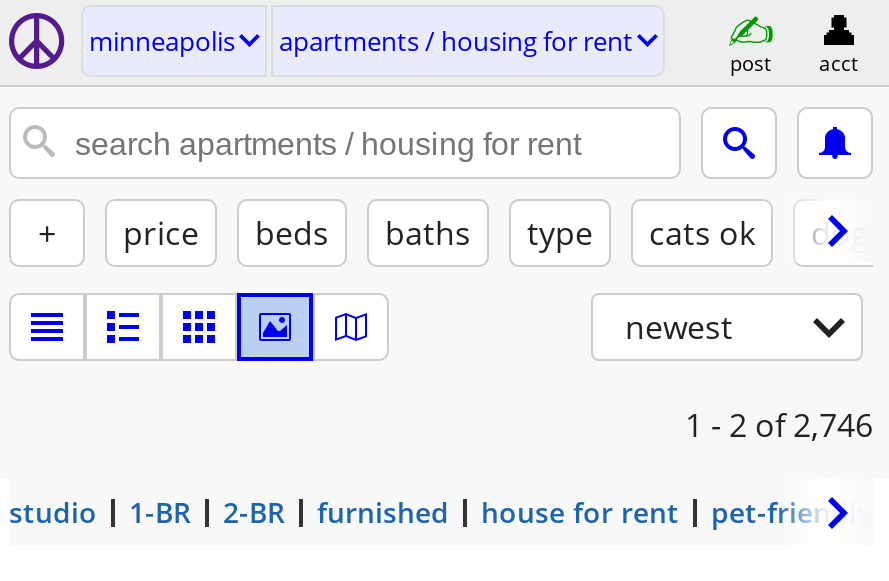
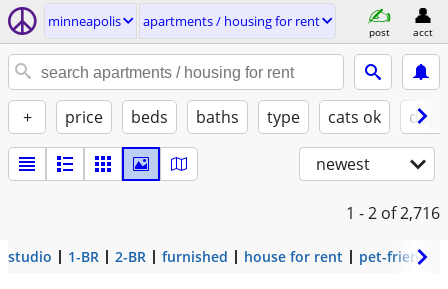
- 1 - 2 of 2,746
+ 1 - 2 of 2,716
